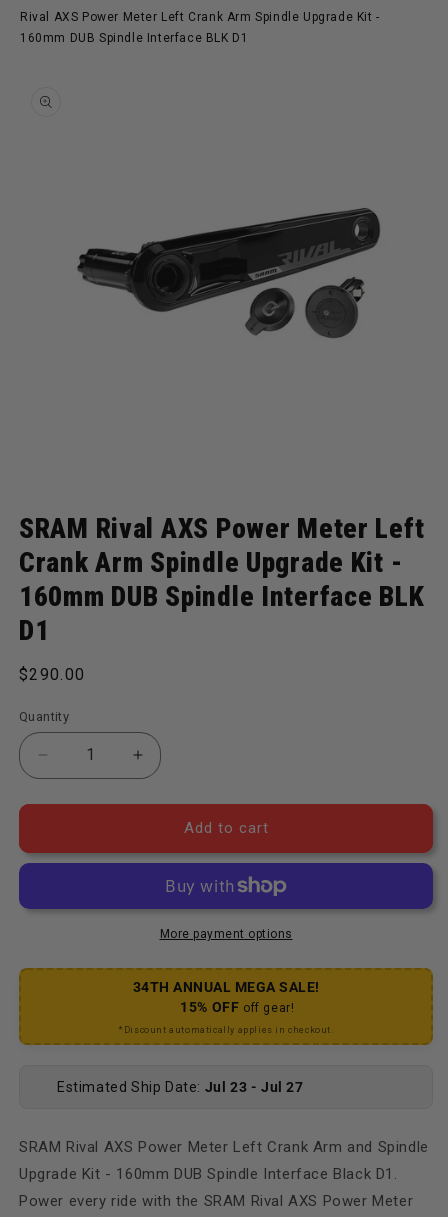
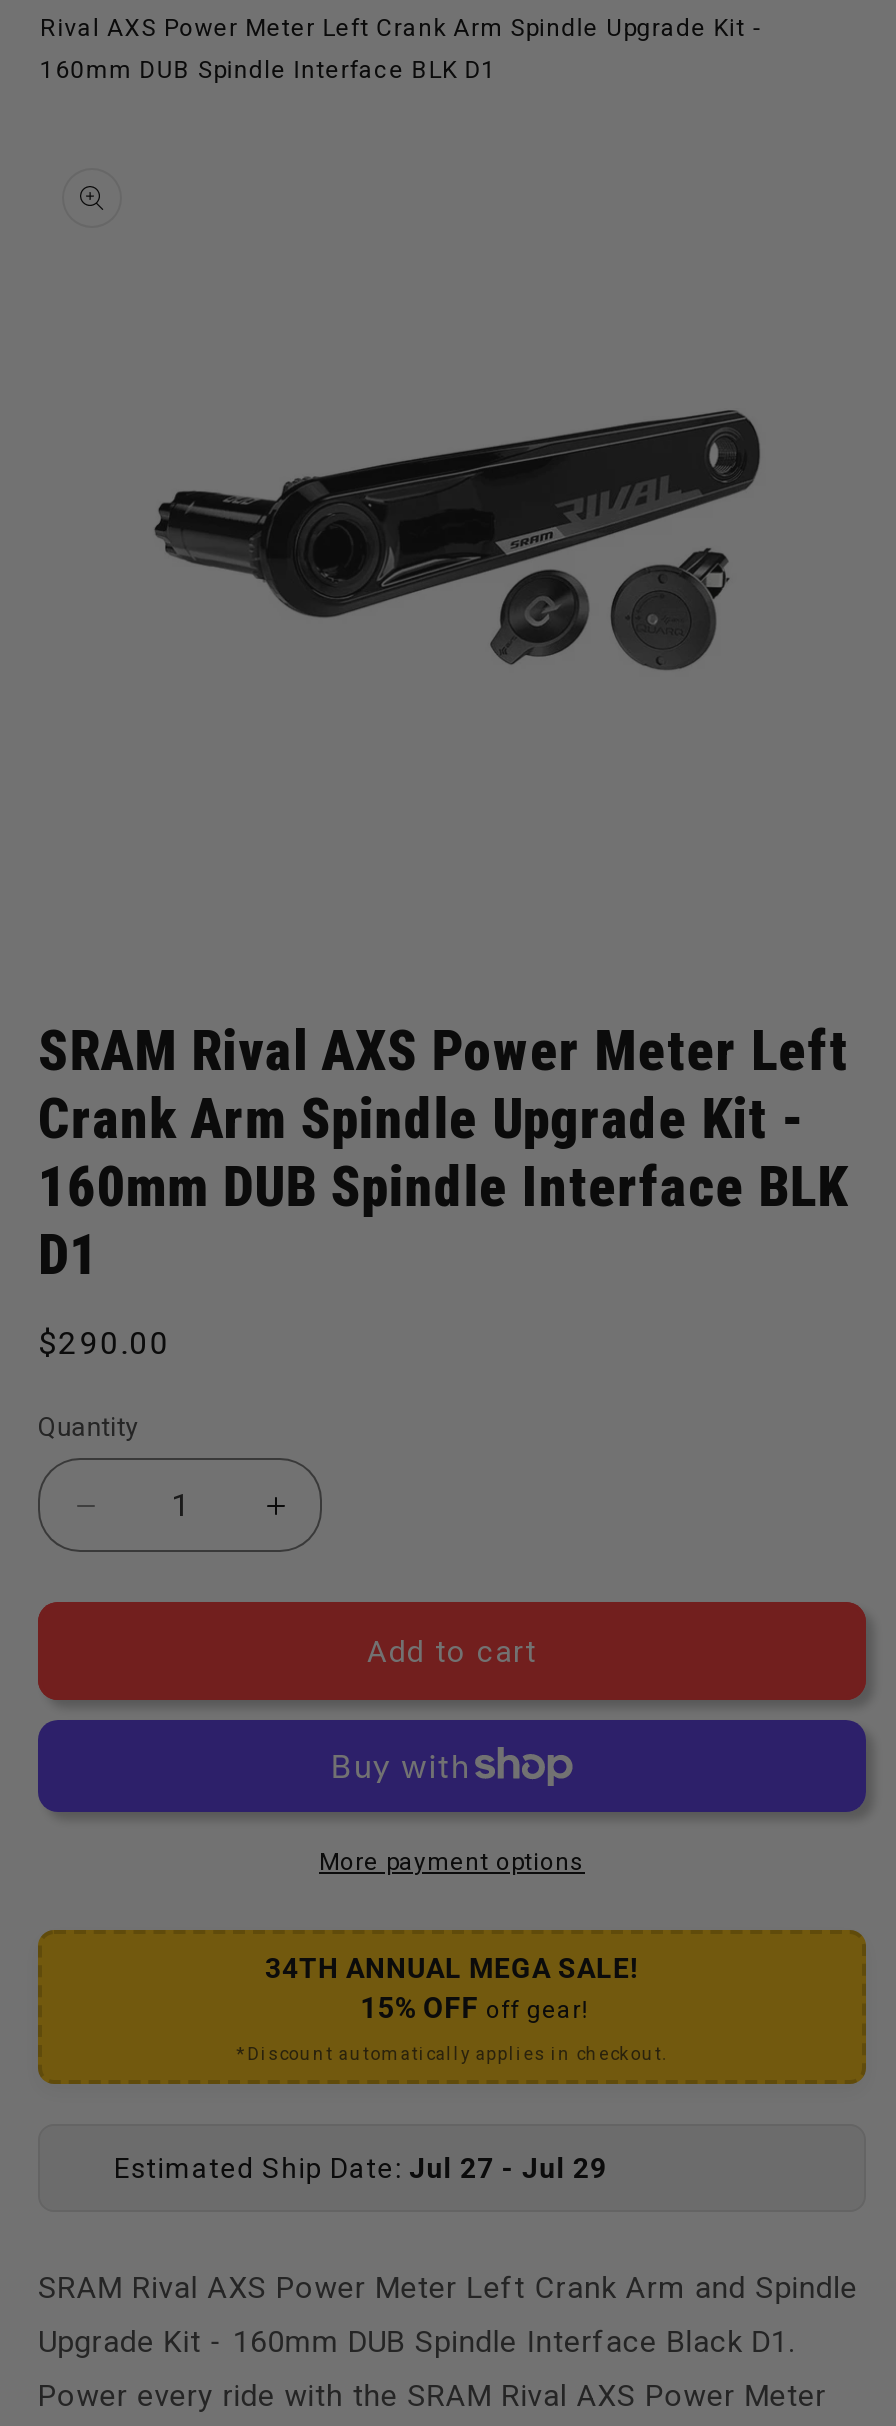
- Estimated Ship Date: Jul 23 - Jul 27
+ Estimated Ship Date: Jul 27 - Jul 29
